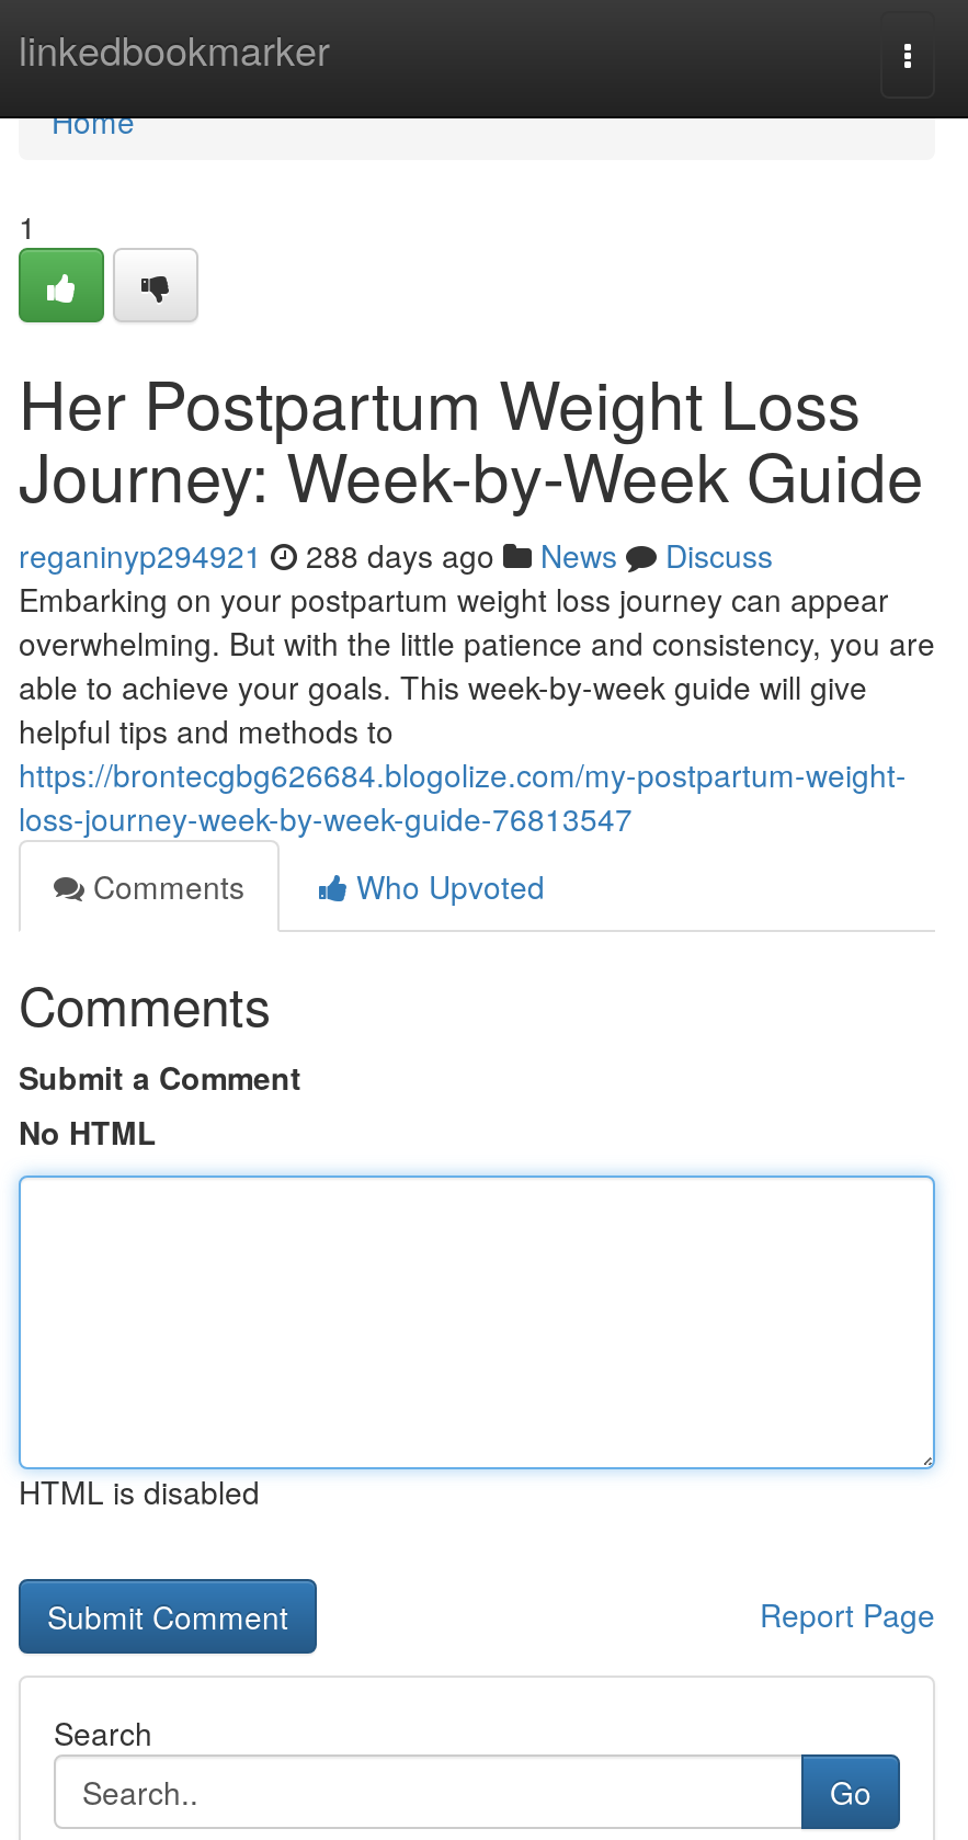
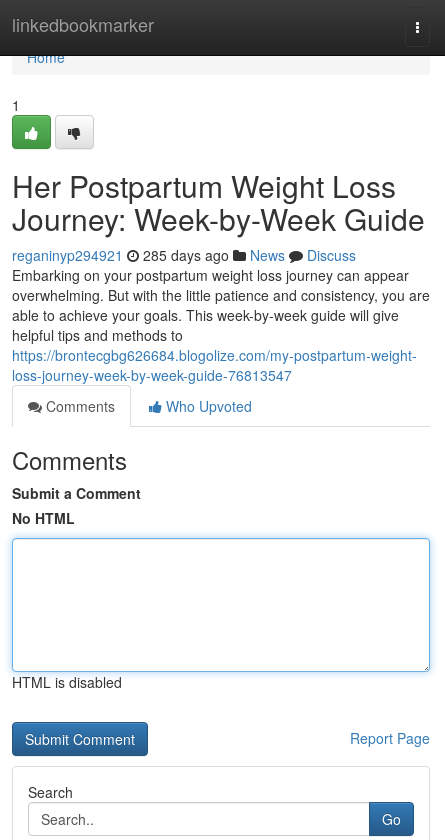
- reganinyp294921 288 days ago News Discuss
+ reganinyp294921 285 days ago News Discuss
